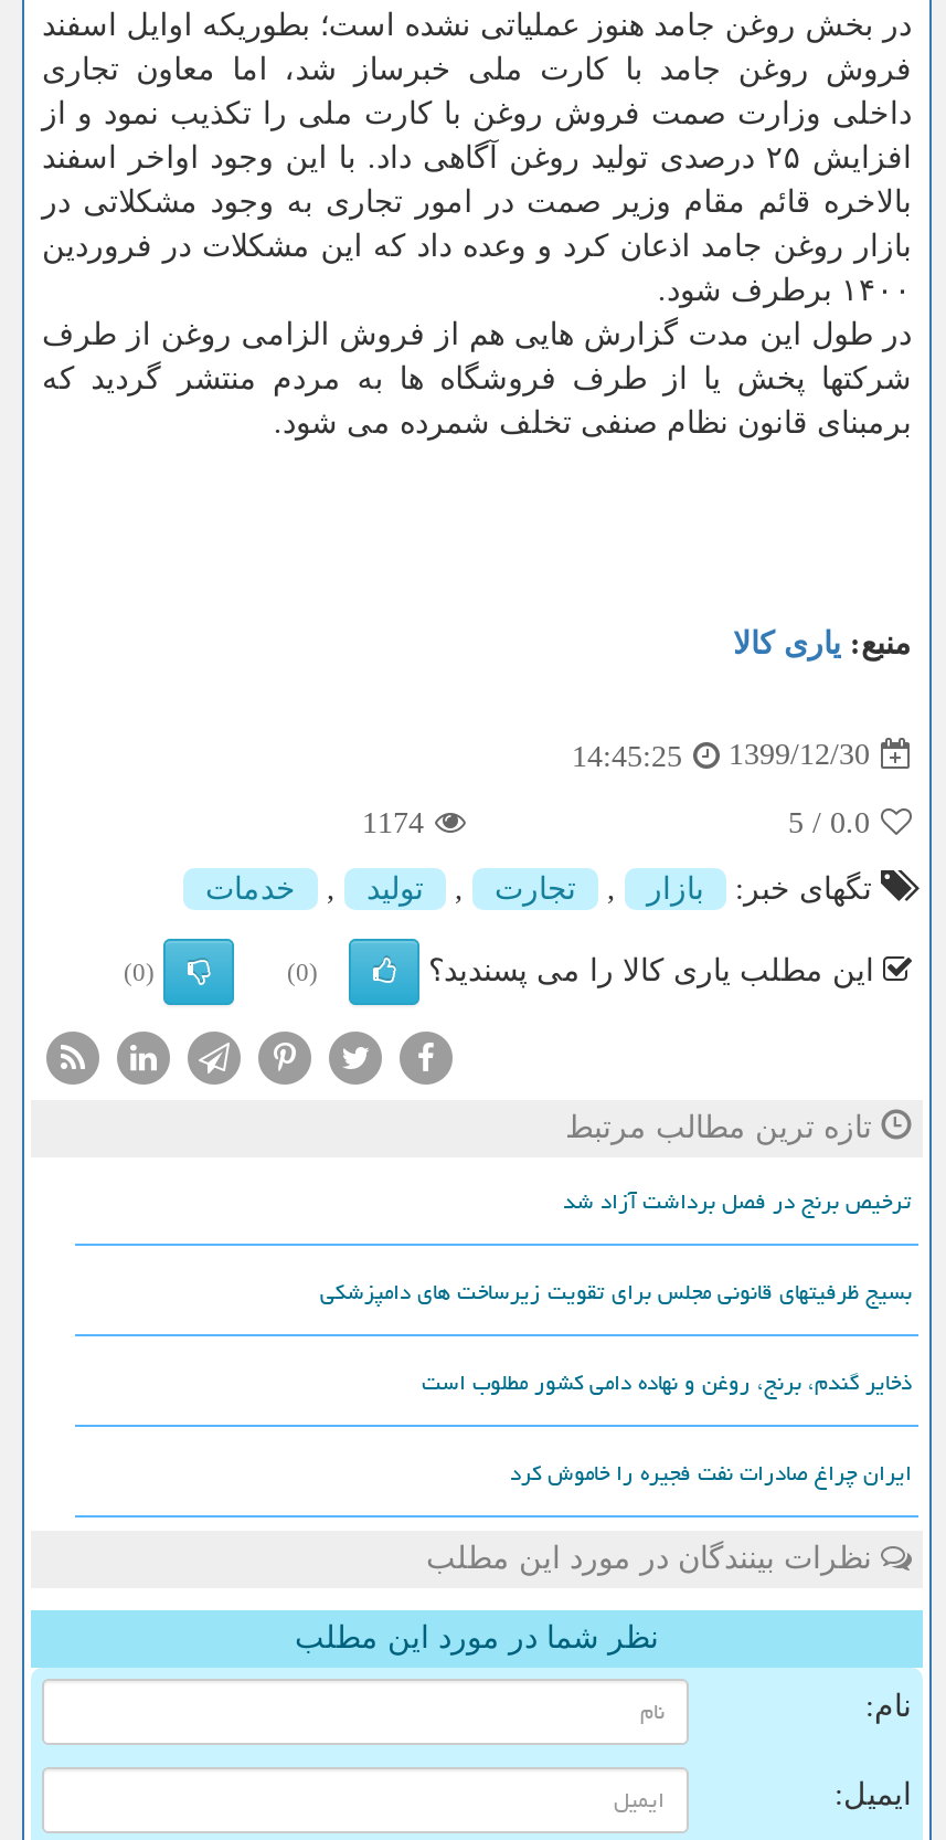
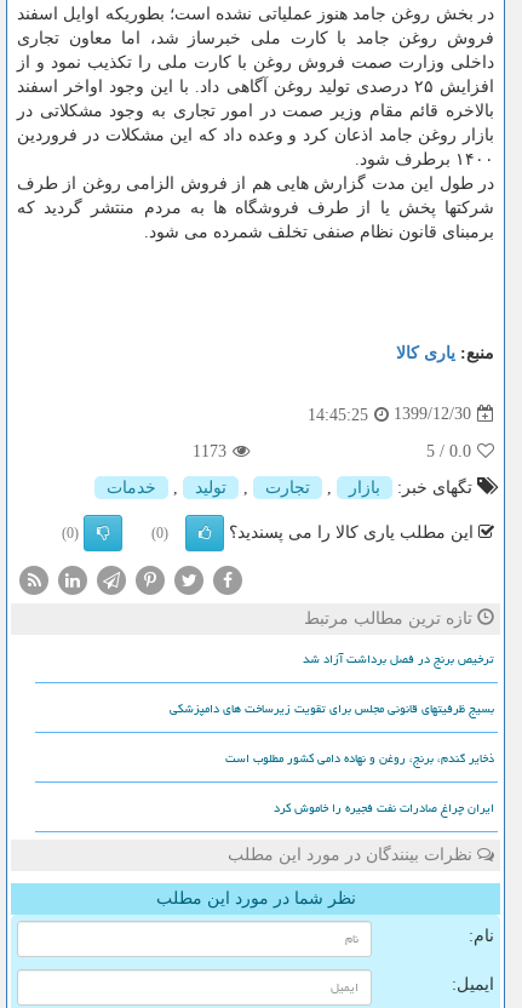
- 1174
+ 1173
